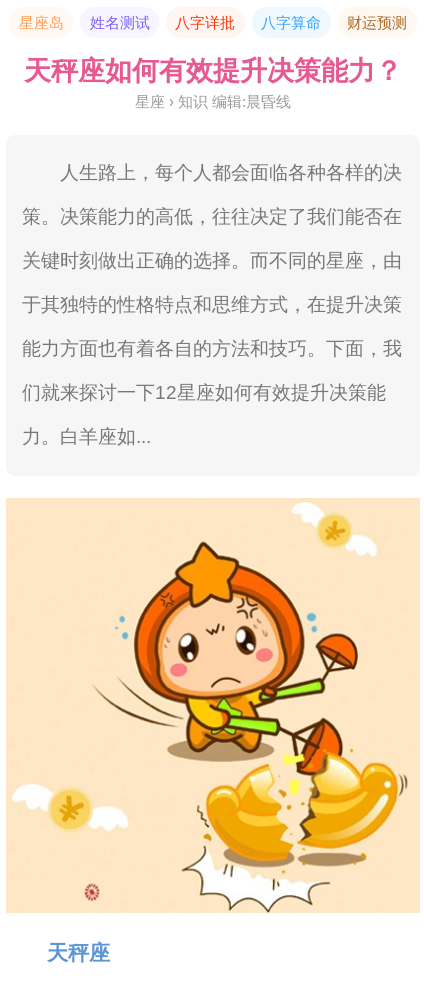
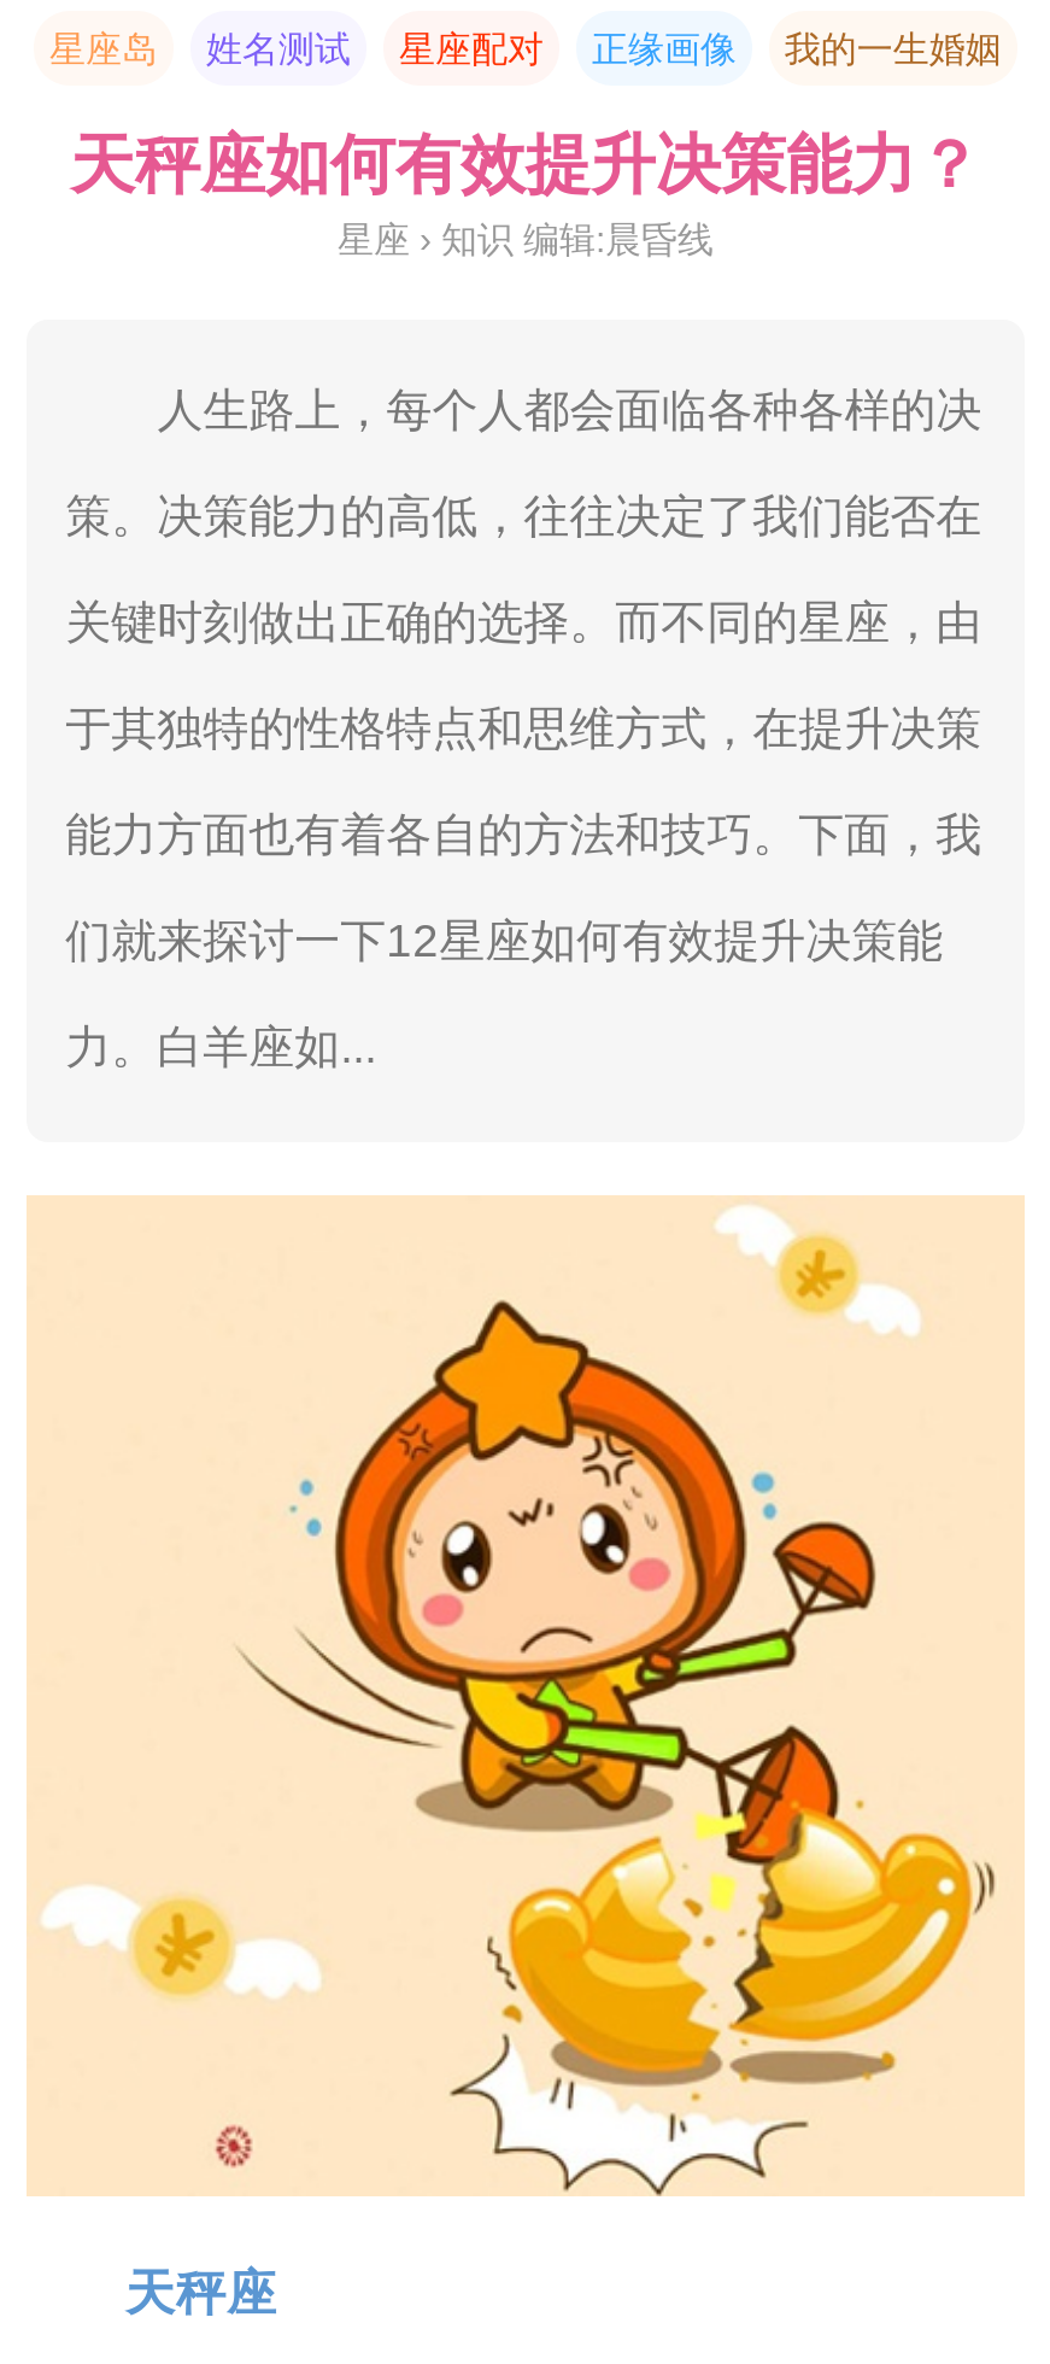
- 八字详批
- 八字算命
- 财运预测
+ 星座配对
+ 正缘画像
+ 我的一生婚姻
